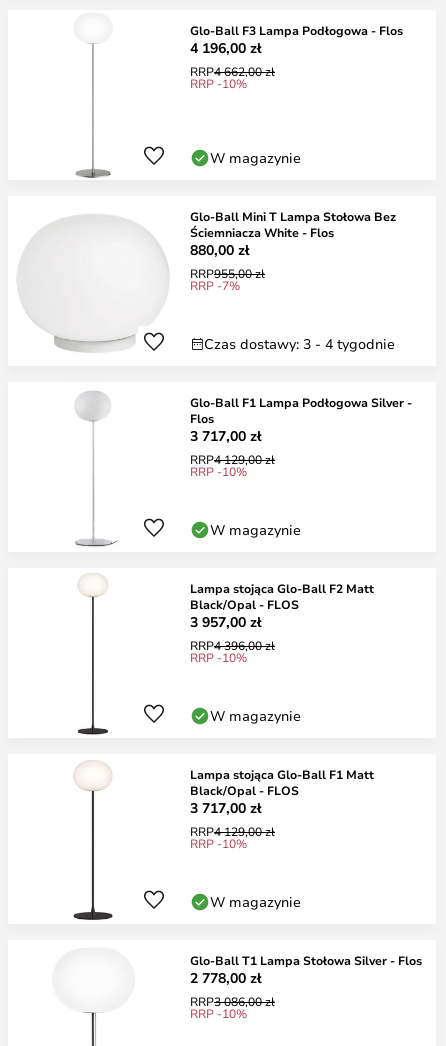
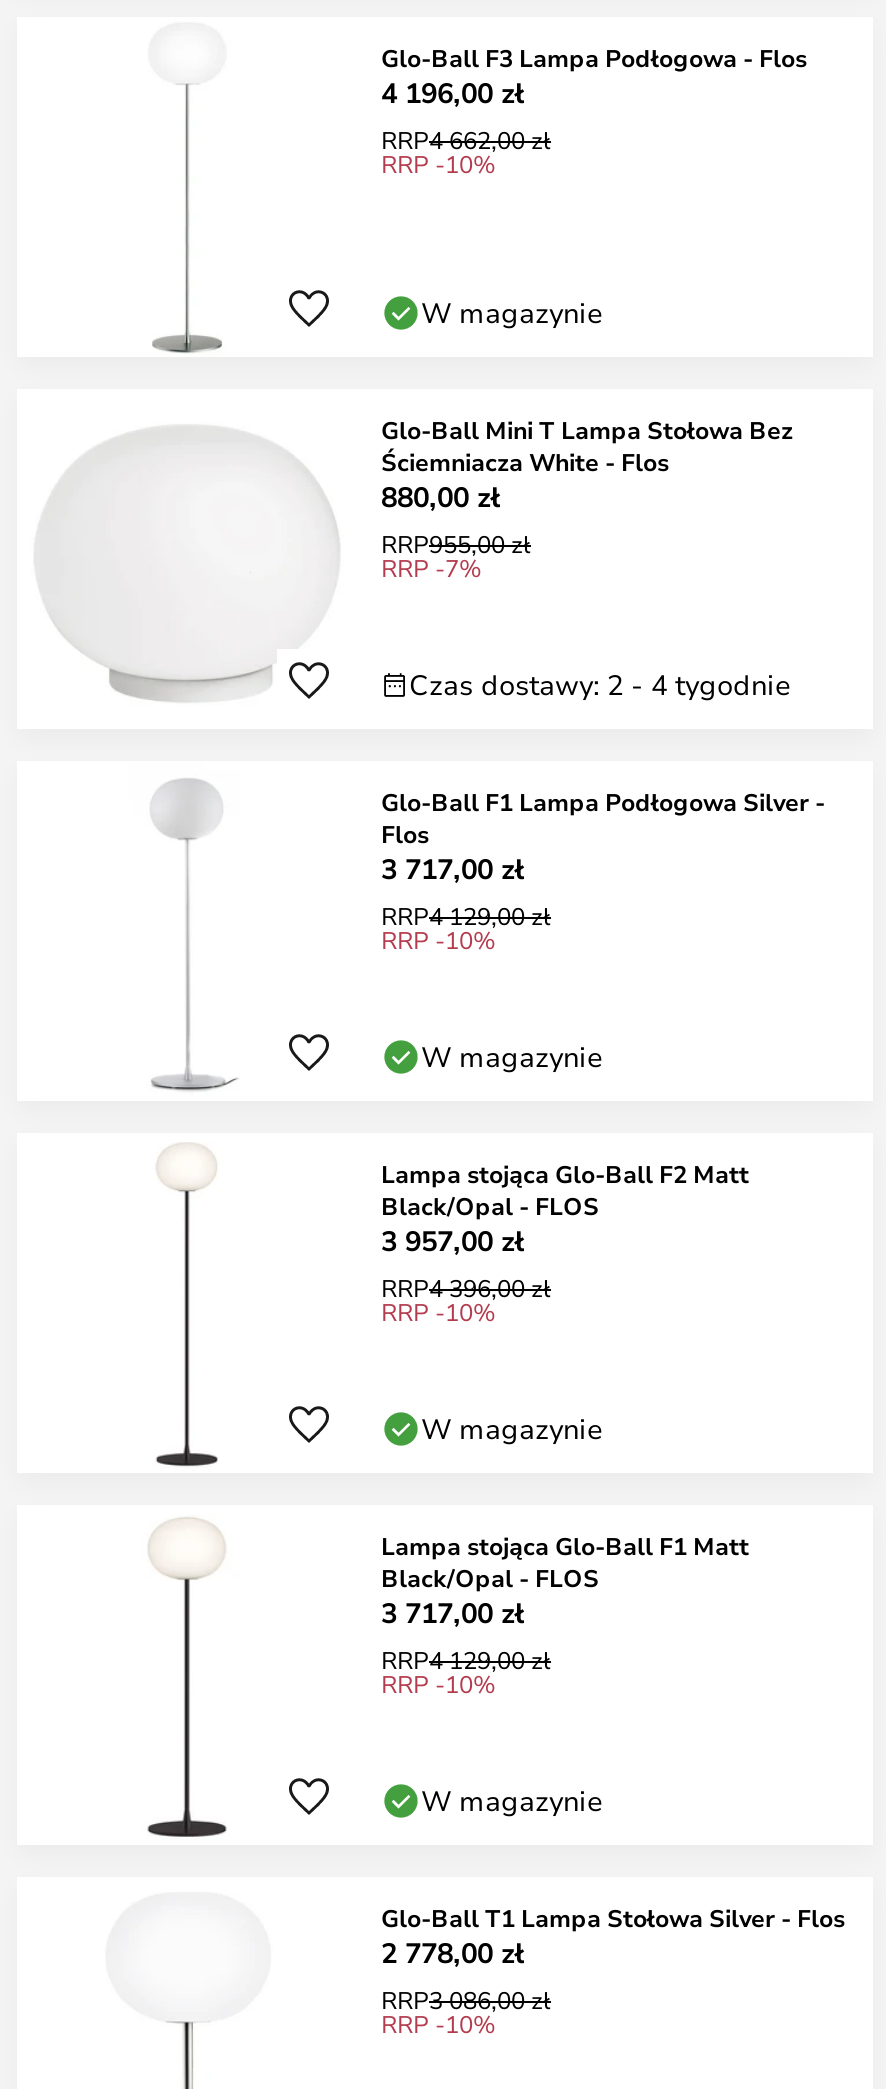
- Czas dostawy: 3 - 4 tygodnie
+ Czas dostawy: 2 - 4 tygodnie
